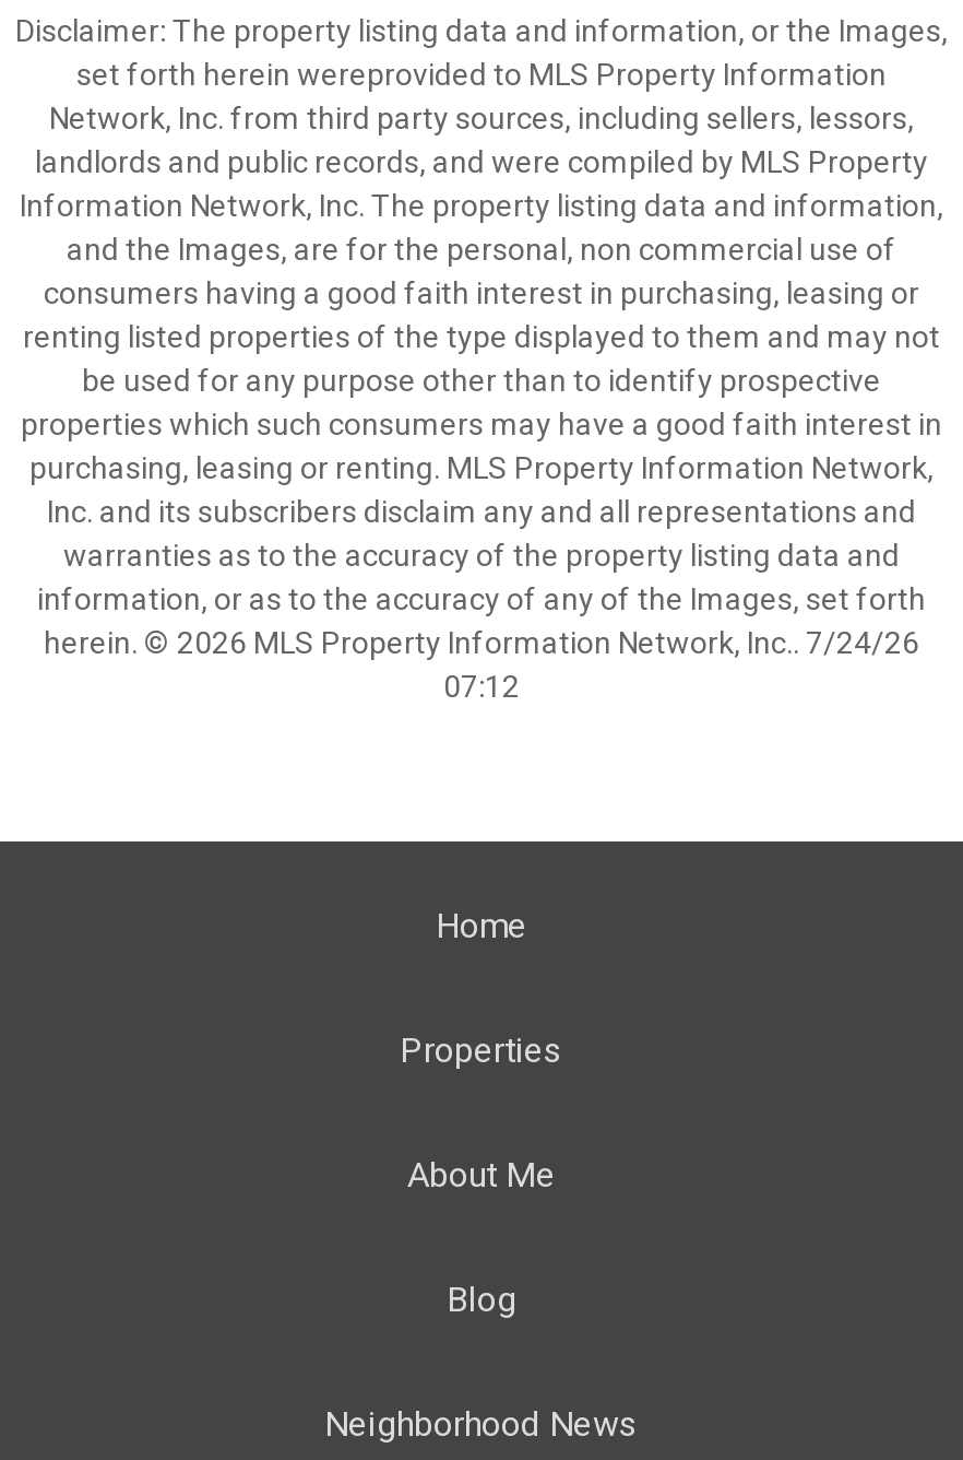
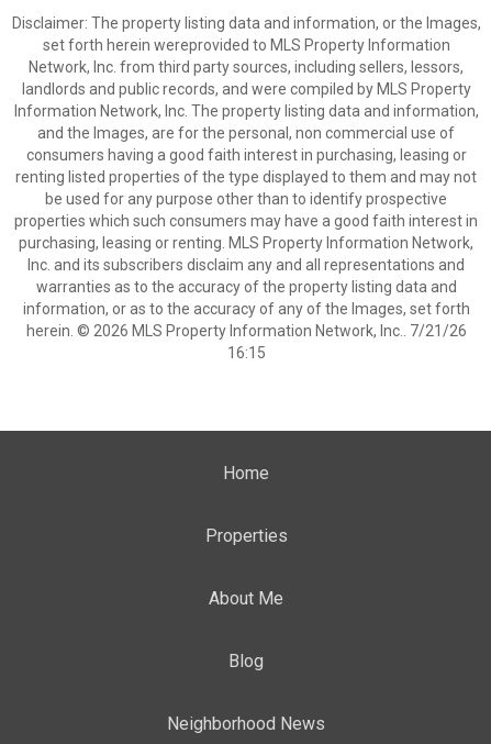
- herein. © 2026 MLS Property Information Network, Inc.. 7/24/26
+ herein. © 2026 MLS Property Information Network, Inc.. 7/21/26

- 07:12
+ 16:15
